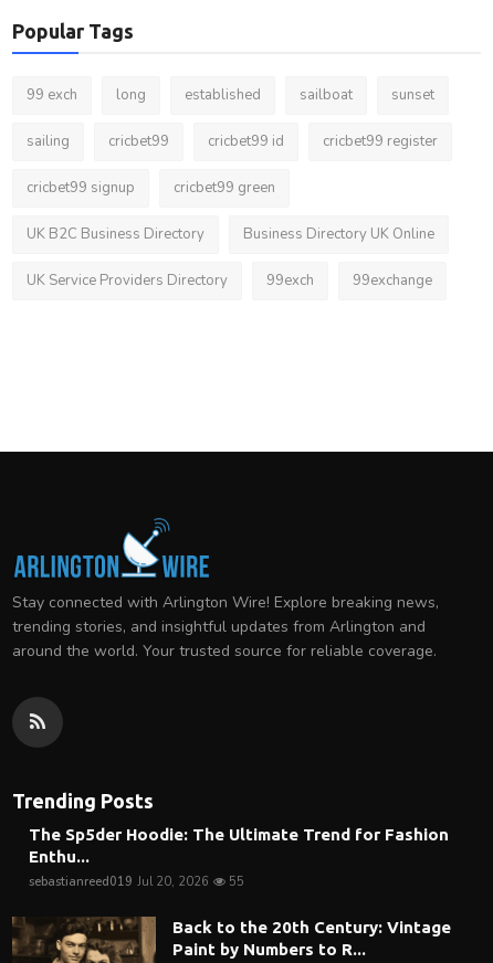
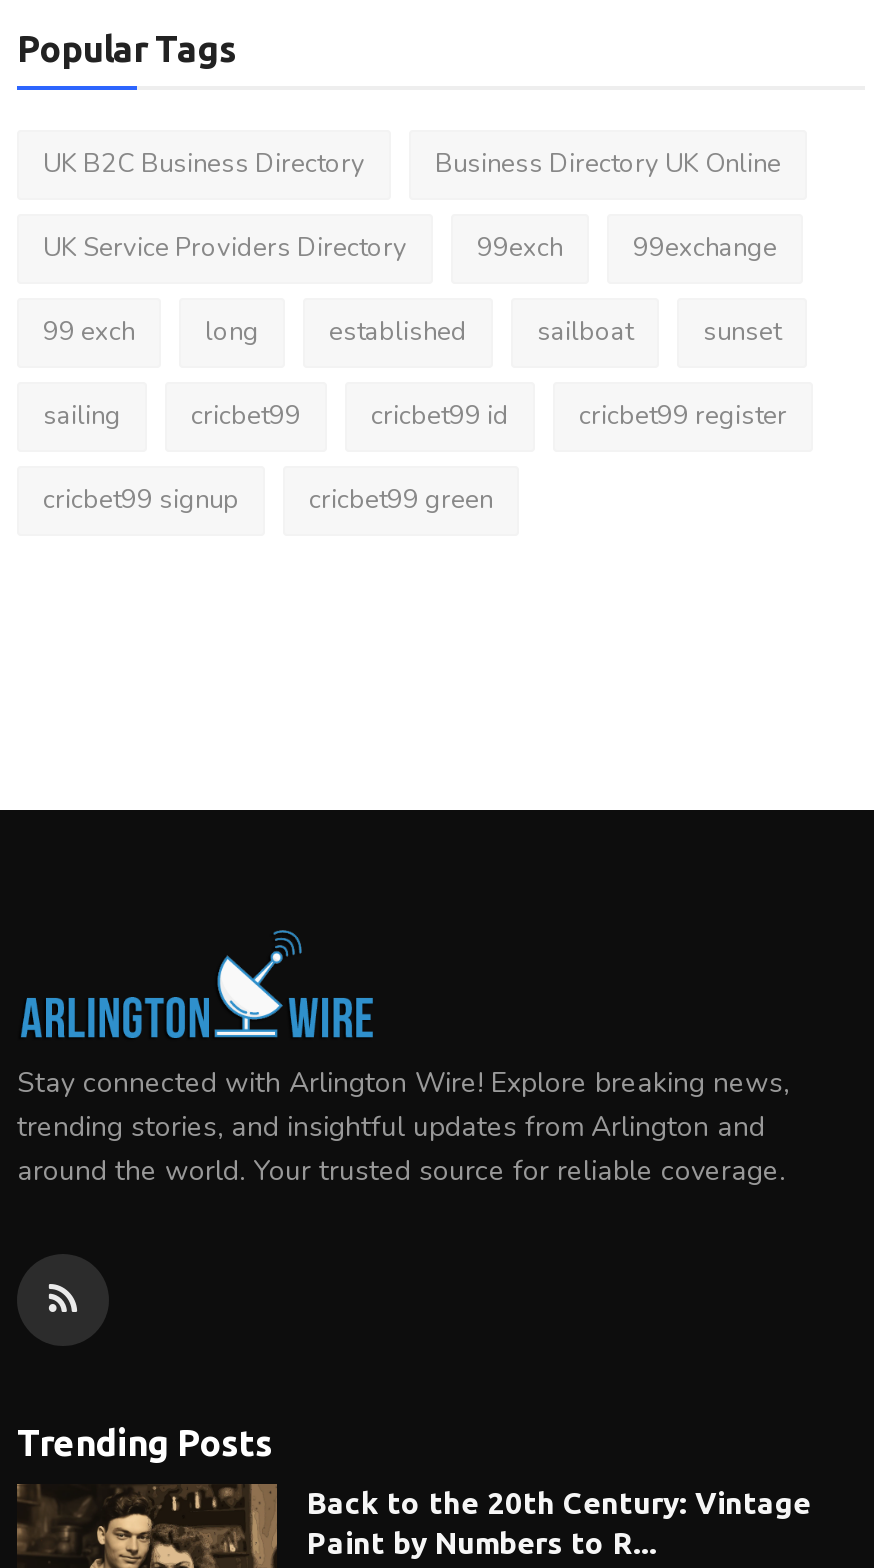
moved down: 99 exch | long | established | ... | cricbet99 signup | cricbet99 green

moved up: UK B2C Business Directory | Business Directory UK Online | UK Service Providers Directory | 99exch | 99exchange

- The Sp5der Hoodie: The Ultimate Trend for Fashion
- Enthu...
- sebastianreed019 Jul 20, 2026
- 55
